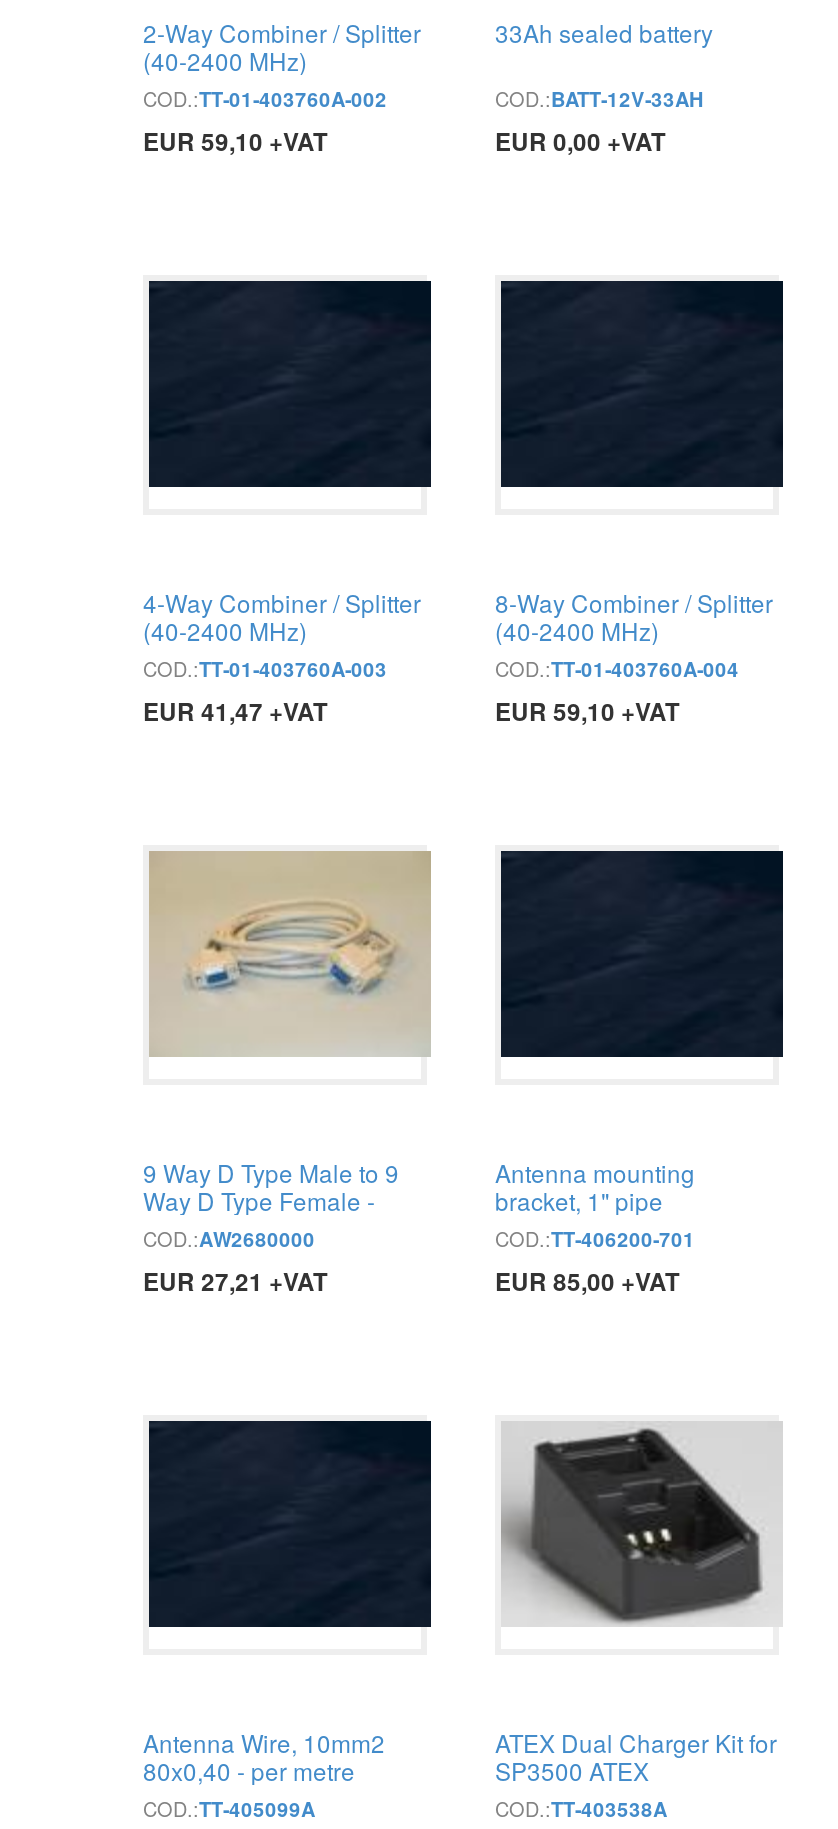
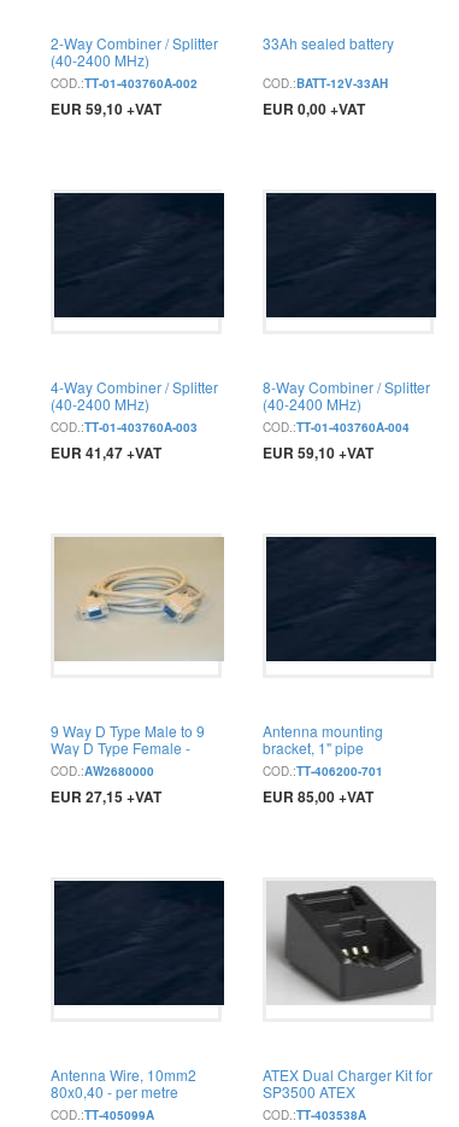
- EUR 27,21 +VAT
+ EUR 27,15 +VAT
